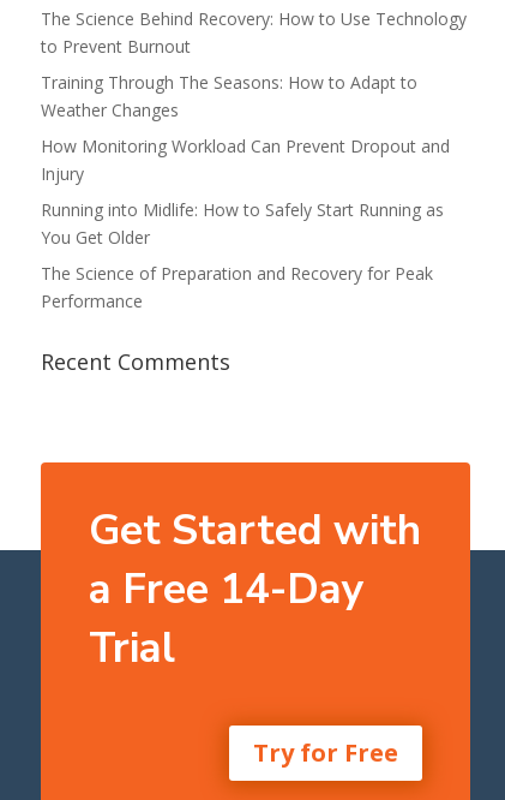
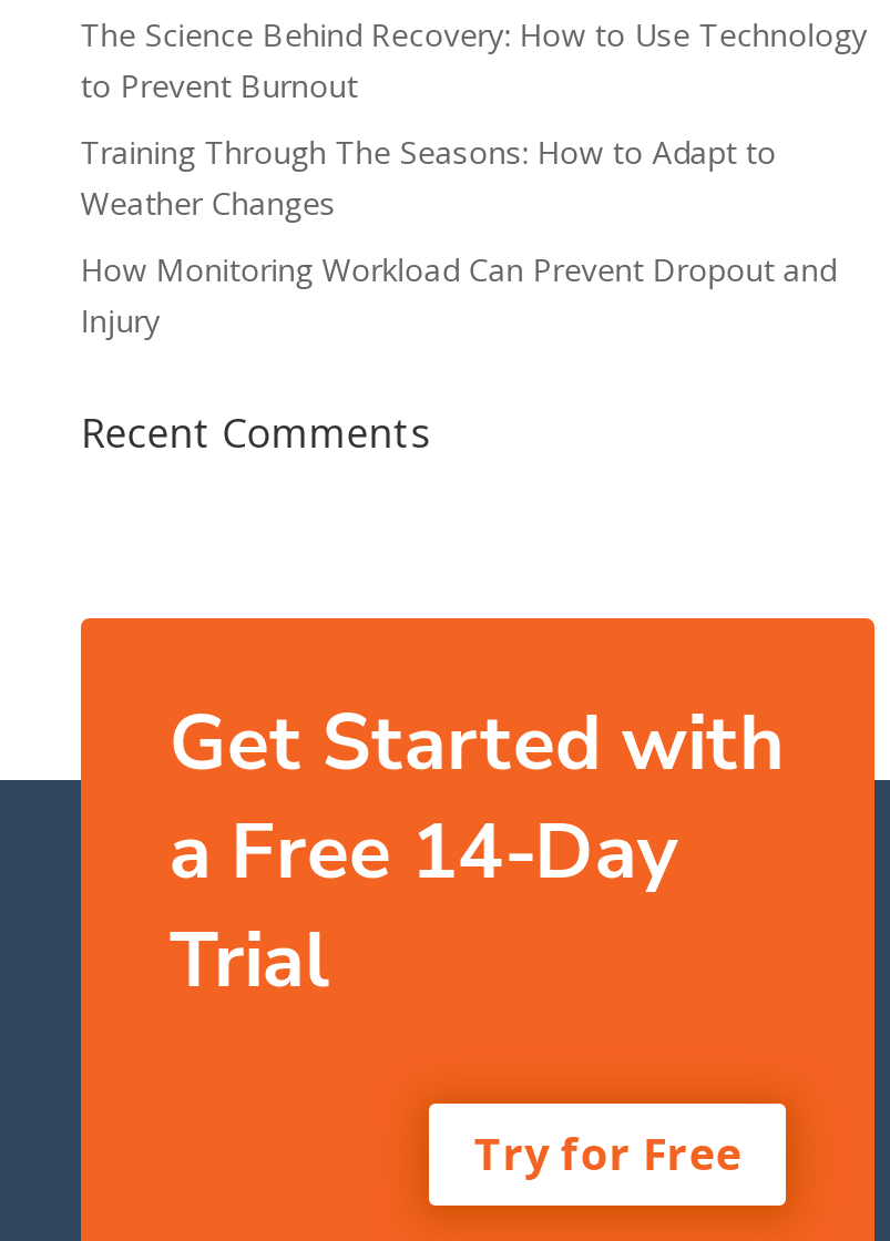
- Running into Midlife: How to Safely Start Running as
- You Get Older
- The Science of Preparation and Recovery for Peak
- Performance
